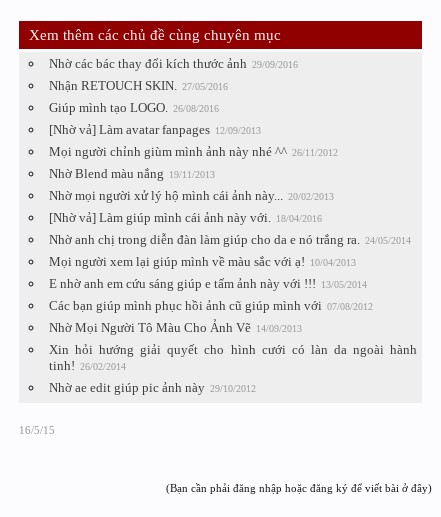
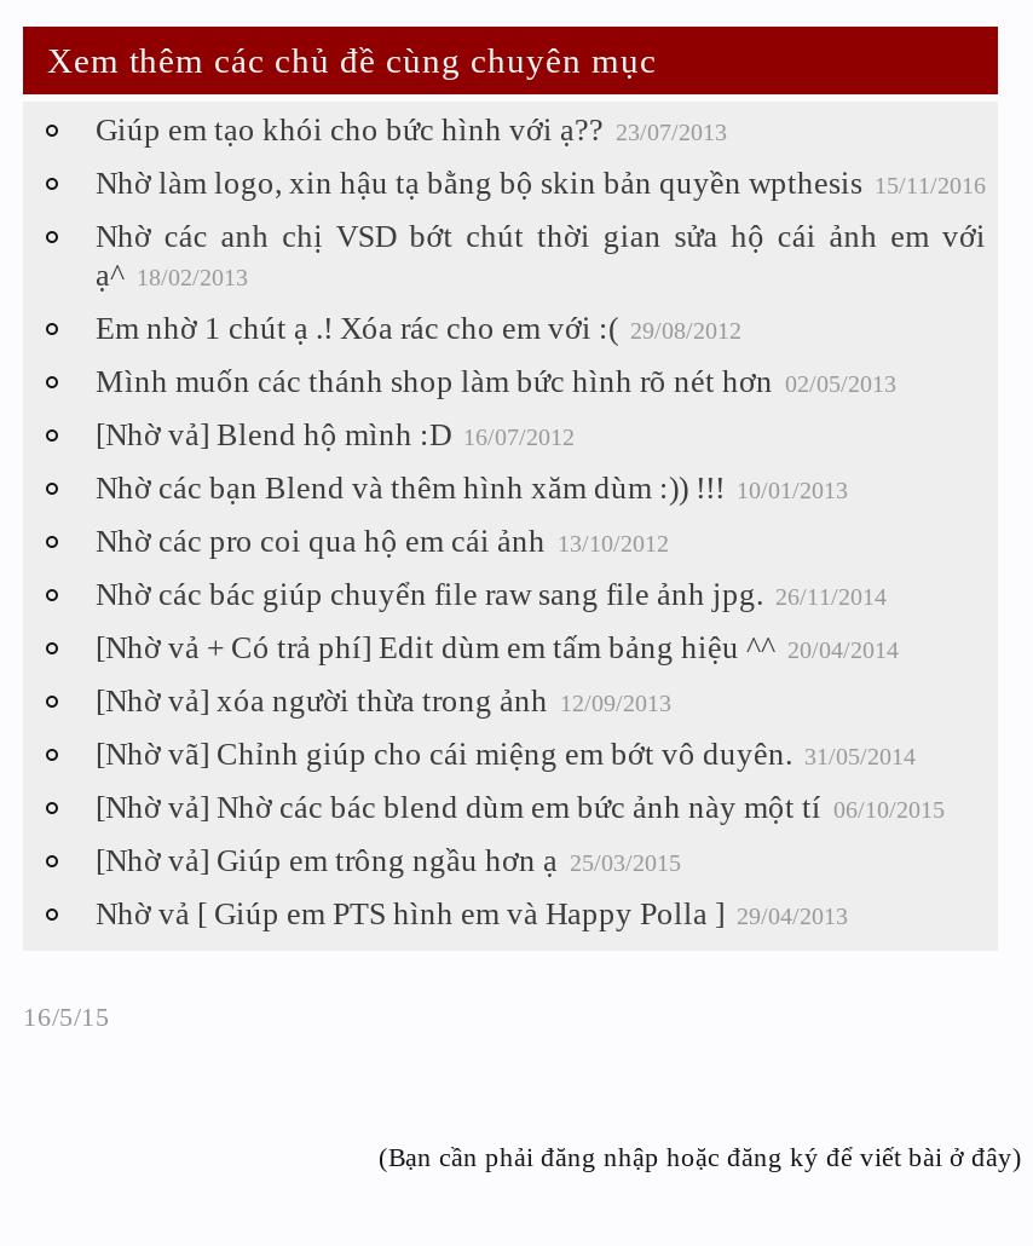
- Nhờ các bác thay đổi kích thước ảnh 29/09/2016
+ Giúp em tạo khói cho bức hình với ạ?? 23/07/2013

- Nhận RETOUCH SKIN. 27/05/2016
+ Nhờ làm logo, xin hậu tạ bằng bộ skin bản quyền wpthesis 15/11/2016

- Giúp mình tạo LOGO. 26/08/2016
+ Nhờ các anh chị VSD bớt chút thời gian sửa hộ cái ảnh em với
+ ạ^ 18/02/2013

- [Nhờ vả] Làm avatar fanpages 12/09/2013
+ Em nhờ 1 chút ạ .! Xóa rác cho em với :( 29/08/2012

- Mọi người chỉnh giùm mình ảnh này nhé ^^ 26/11/2012
+ Mình muốn các thánh shop làm bức hình rõ nét hơn 02/05/2013

- Nhờ Blend màu nắng 19/11/2013
+ [Nhờ vả] Blend hộ mình :D 16/07/2012

- Nhờ mọi người xử lý hộ mình cái ảnh này... 20/02/2013
+ Nhờ các bạn Blend và thêm hình xăm dùm :)) !!! 10/01/2013

- [Nhờ vả] Làm giúp mình cái ảnh này với. 18/04/2016
+ Nhờ các pro coi qua hộ em cái ảnh 13/10/2012

- Nhờ anh chị trong diễn đàn làm giúp cho da e nó trắng ra. 24/05/2014
+ Nhờ các bác giúp chuyển file raw sang file ảnh jpg. 26/11/2014

- Mọi người xem lại giúp mình về màu sắc với ạ! 10/04/2013
+ [Nhờ vả + Có trả phí] Edit dùm em tấm bảng hiệu ^^ 20/04/2014

- E nhờ anh em cứu sáng giúp e tấm ảnh này với !!! 13/05/2014
+ [Nhờ vả] xóa người thừa trong ảnh 12/09/2013

- Các bạn giúp mình phục hồi ảnh cũ giúp mình với 07/08/2012
+ [Nhờ vã] Chỉnh giúp cho cái miệng em bớt vô duyên. 31/05/2014

- Nhờ Mọi Người Tô Màu Cho Ảnh Vẽ 14/09/2013
+ [Nhờ vả] Nhờ các bác blend dùm em bức ảnh này một tí 06/10/2015

- Xin hỏi hướng giải quyết cho hình cưới có làn da ngoài hành
- tinh! 26/02/2014
+ [Nhờ vả] Giúp em trông ngầu hơn ạ 25/03/2015

- Nhờ ae edit giúp pic ảnh này 29/10/2012
+ Nhờ vả [ Giúp em PTS hình em và Happy Polla ] 29/04/2013
